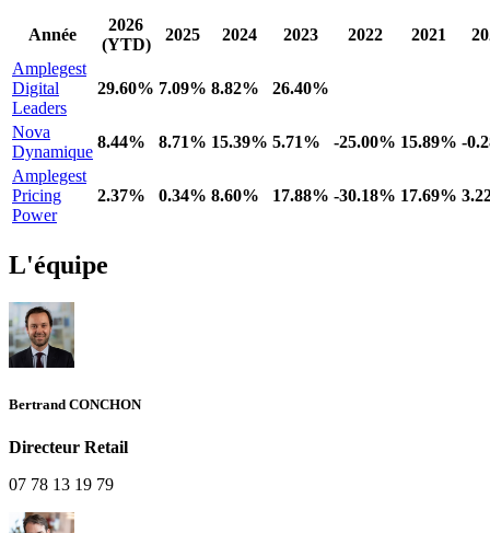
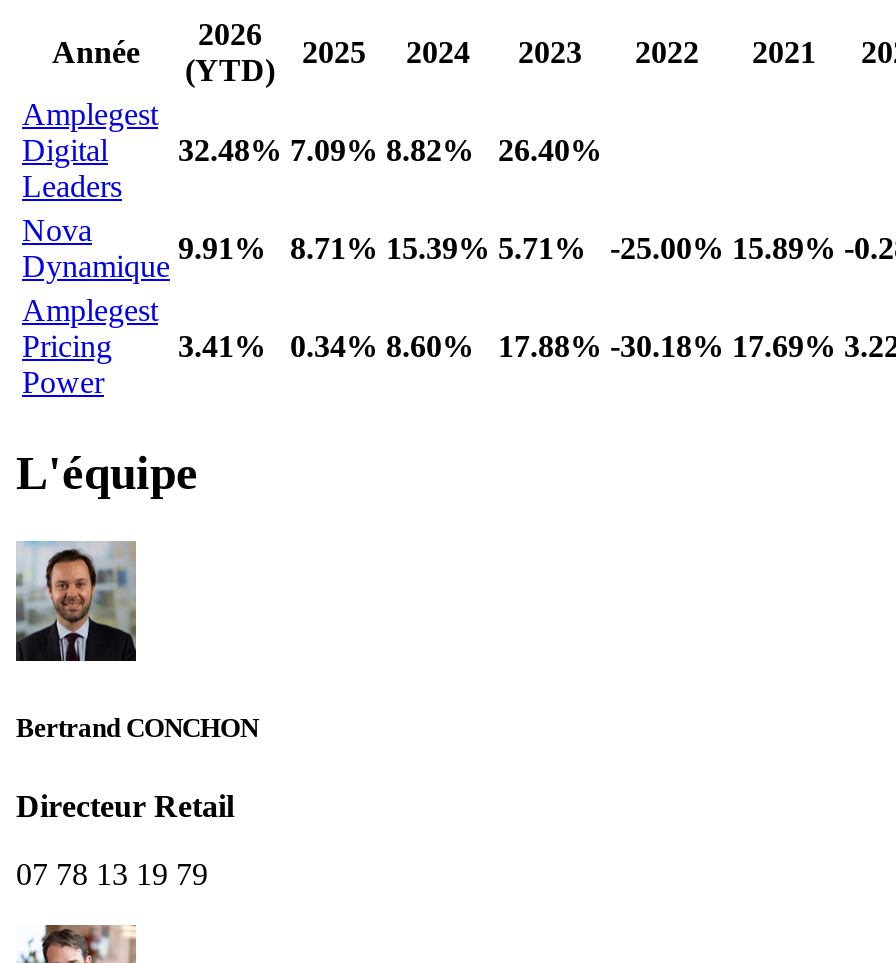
- 29.60% 7.09% 8.82% 26.40%
+ 32.48% 7.09% 8.82% 26.40%

- 8.44%
+ 9.91%

- 2.37%
+ 3.41%
